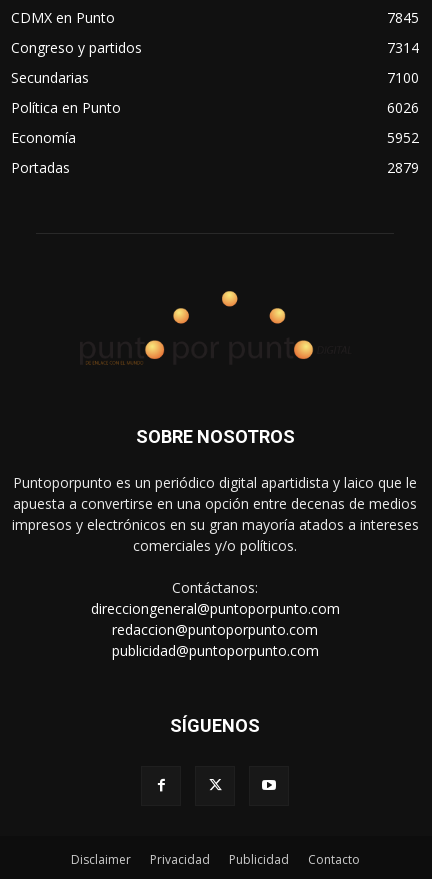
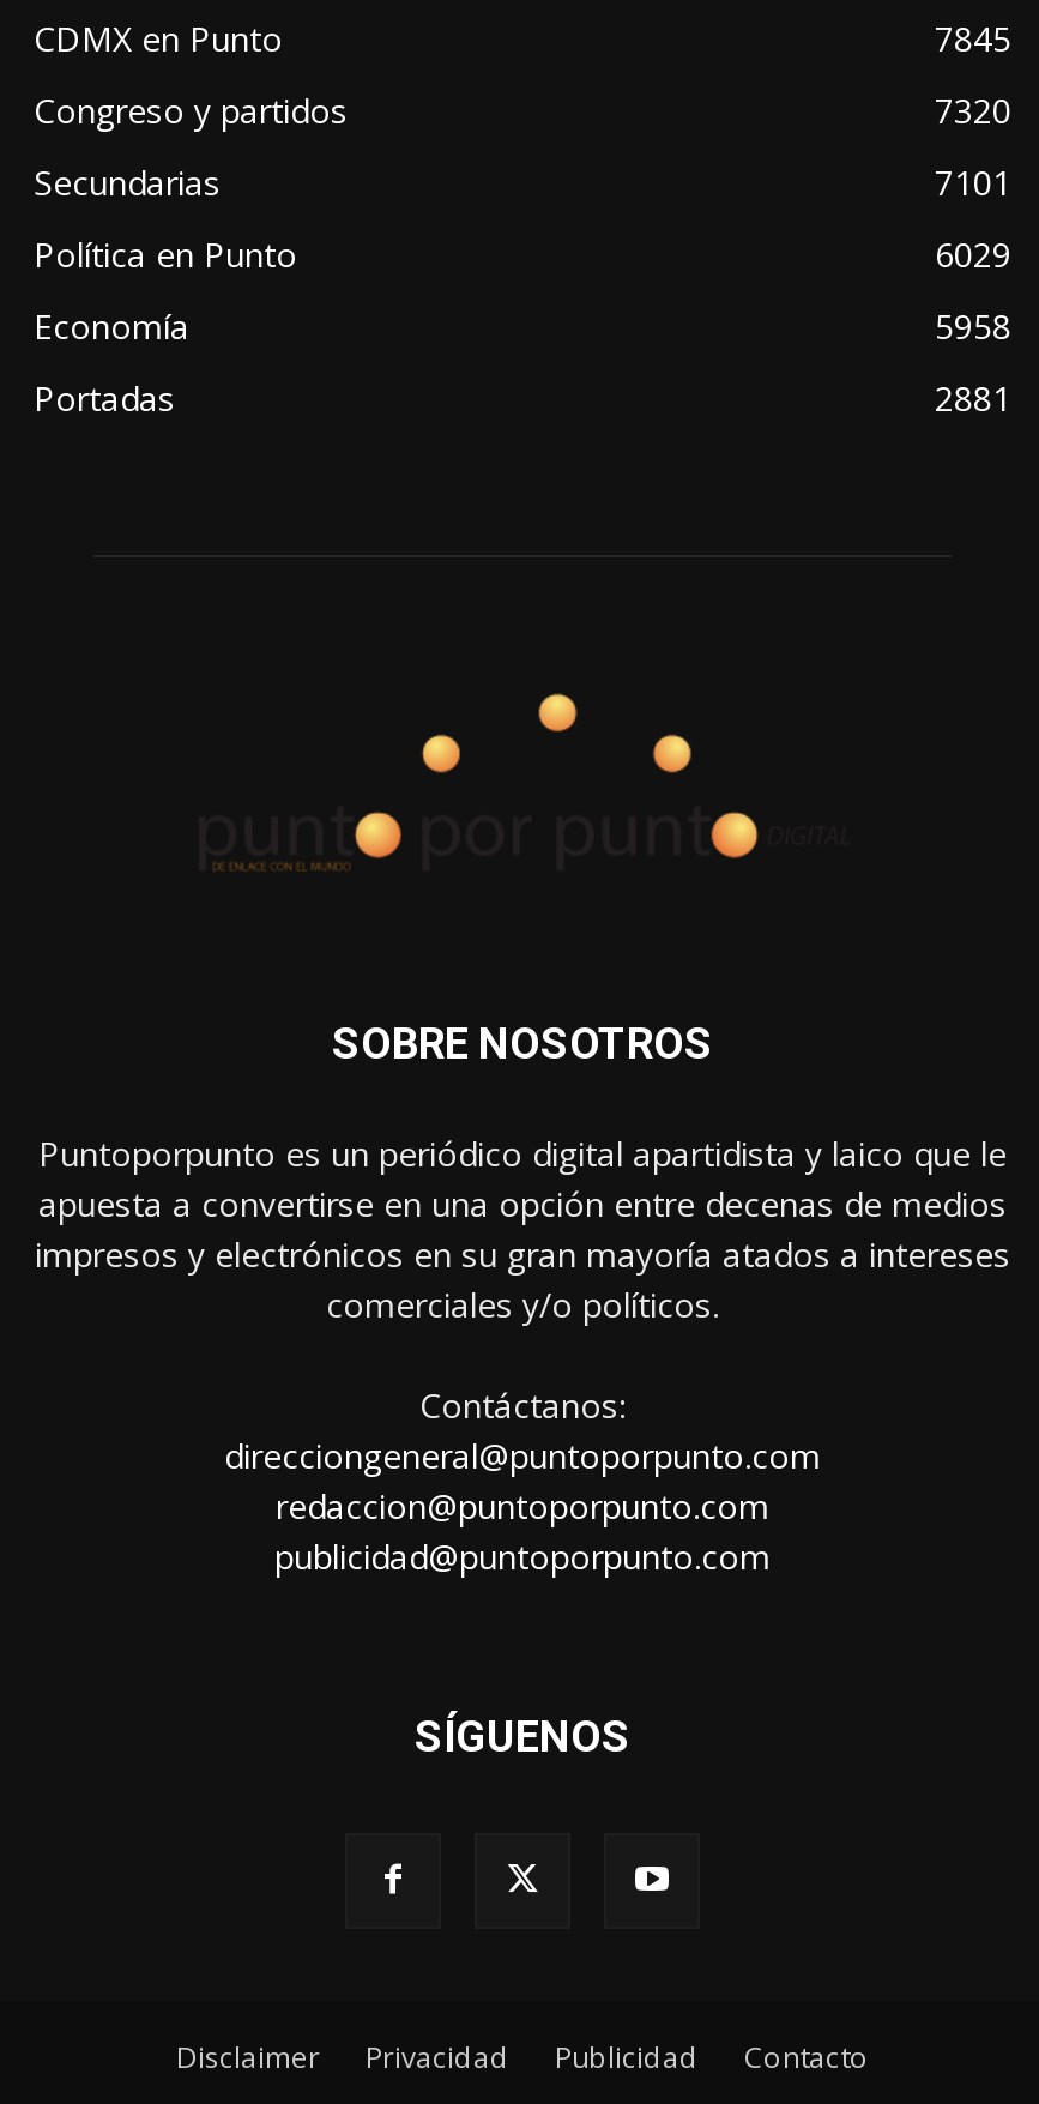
- 7314
+ 7320

- 7100
+ 7101

- 6026
+ 6029

- 5952
+ 5958

- 2879
+ 2881
